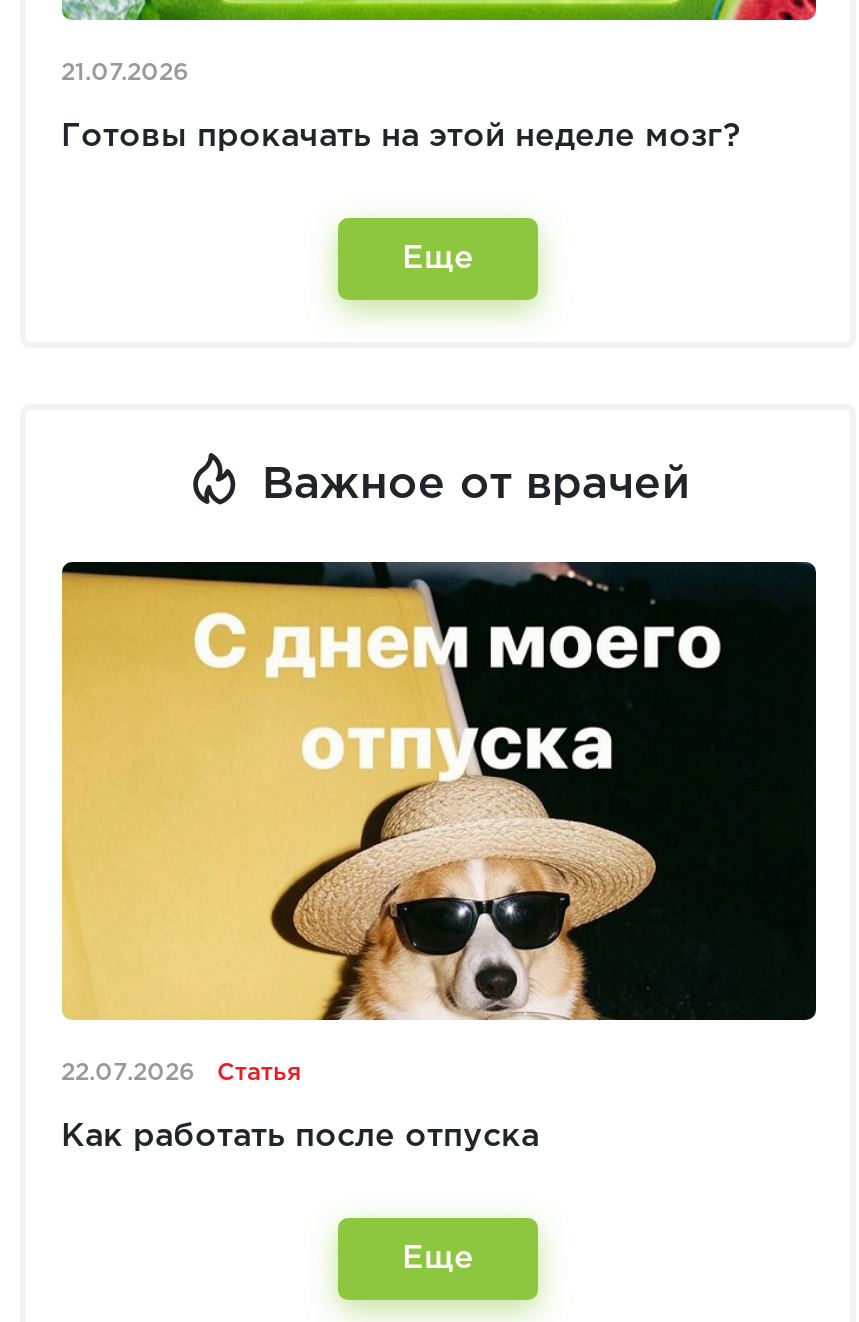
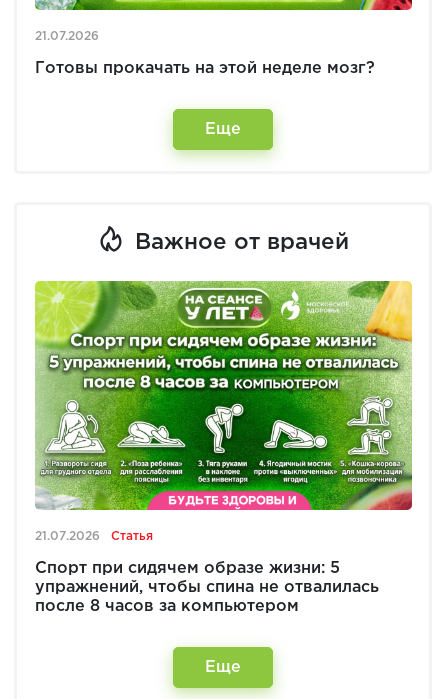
- [image]
- 22.07.2026 Статья
+ [image]
+ 21.07.2026 Статья

- Как работать после отпуска
+ Спорт при сидячем образе жизни: 5
+ упражнений, чтобы спина не отвалилась
+ после 8 часов за компьютером
